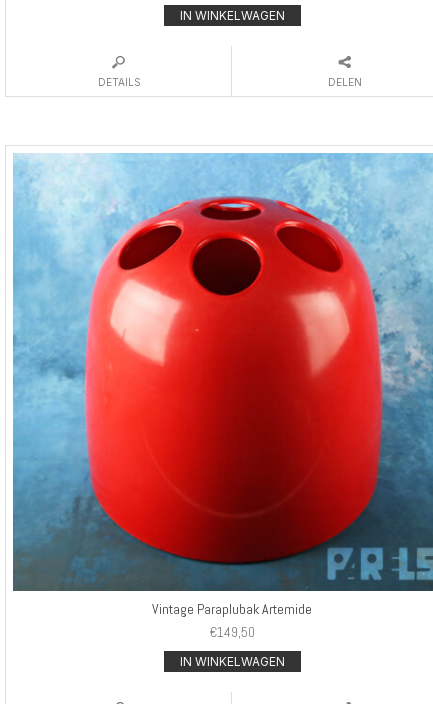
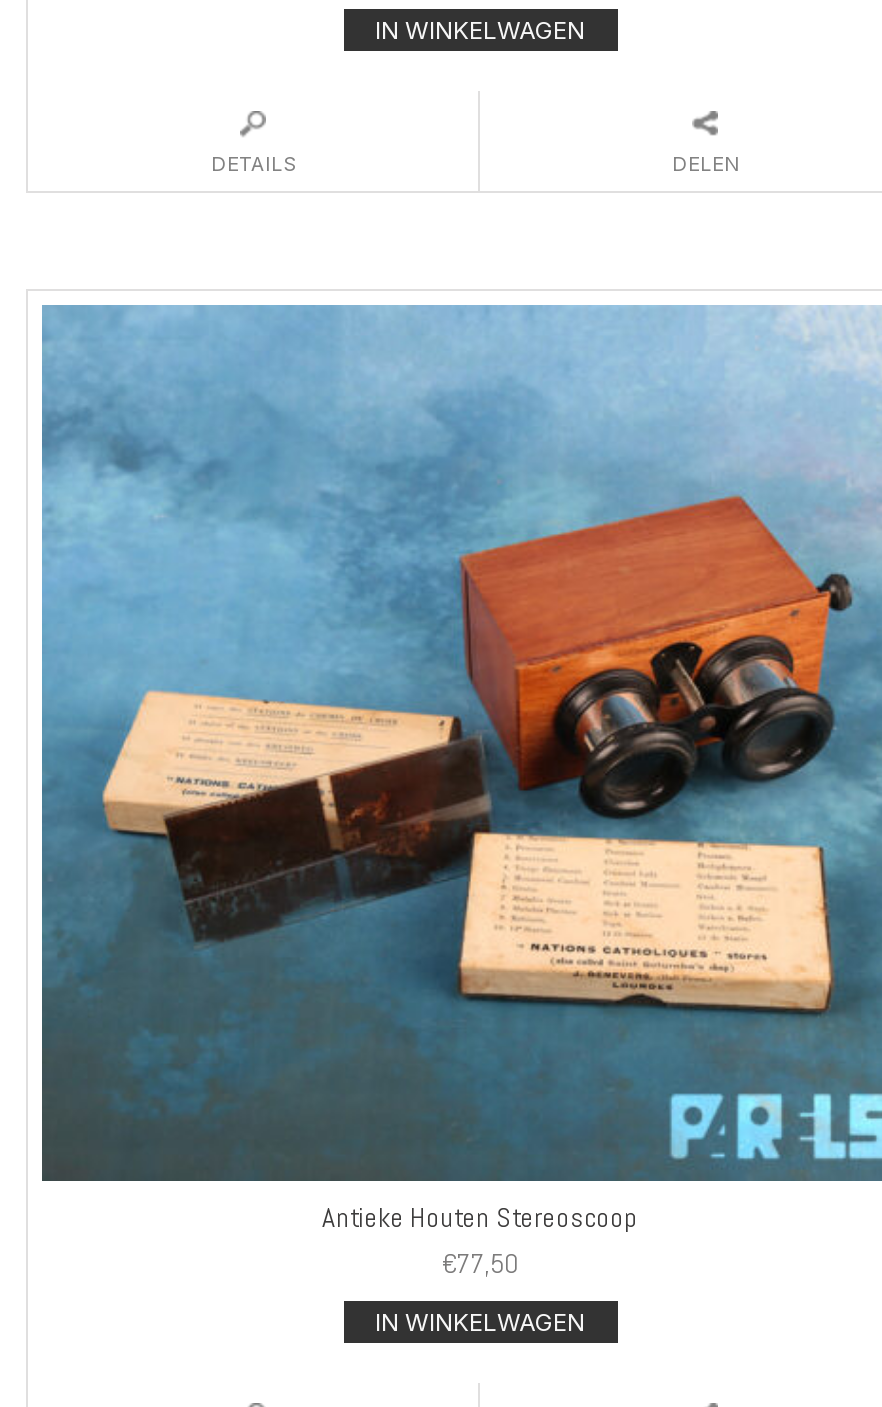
- [image]
- Vintage Paraplubak Artemide
- €149,50
+ [image]
+ Antieke Houten Stereoscoop
+ €77,50
